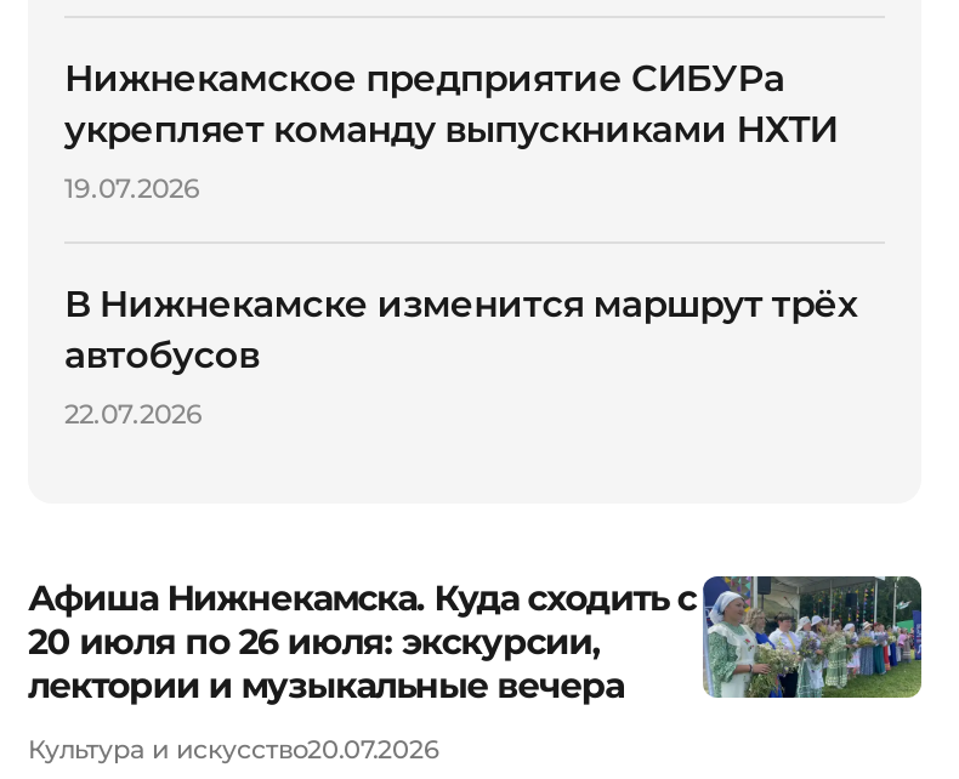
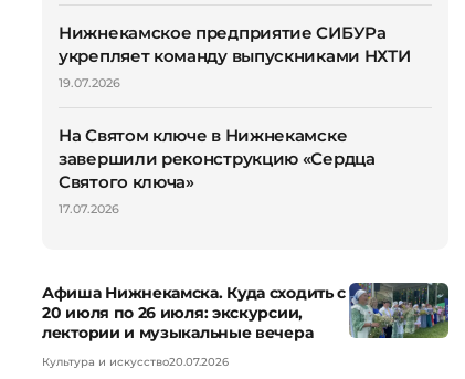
- В Нижнекамске изменится маршрут трёх
- автобусов
- 22.07.2026
+ На Святом ключе в Нижнекамске
+ завершили реконструкцию «Сердца
+ Святого ключа»
+ 17.07.2026
